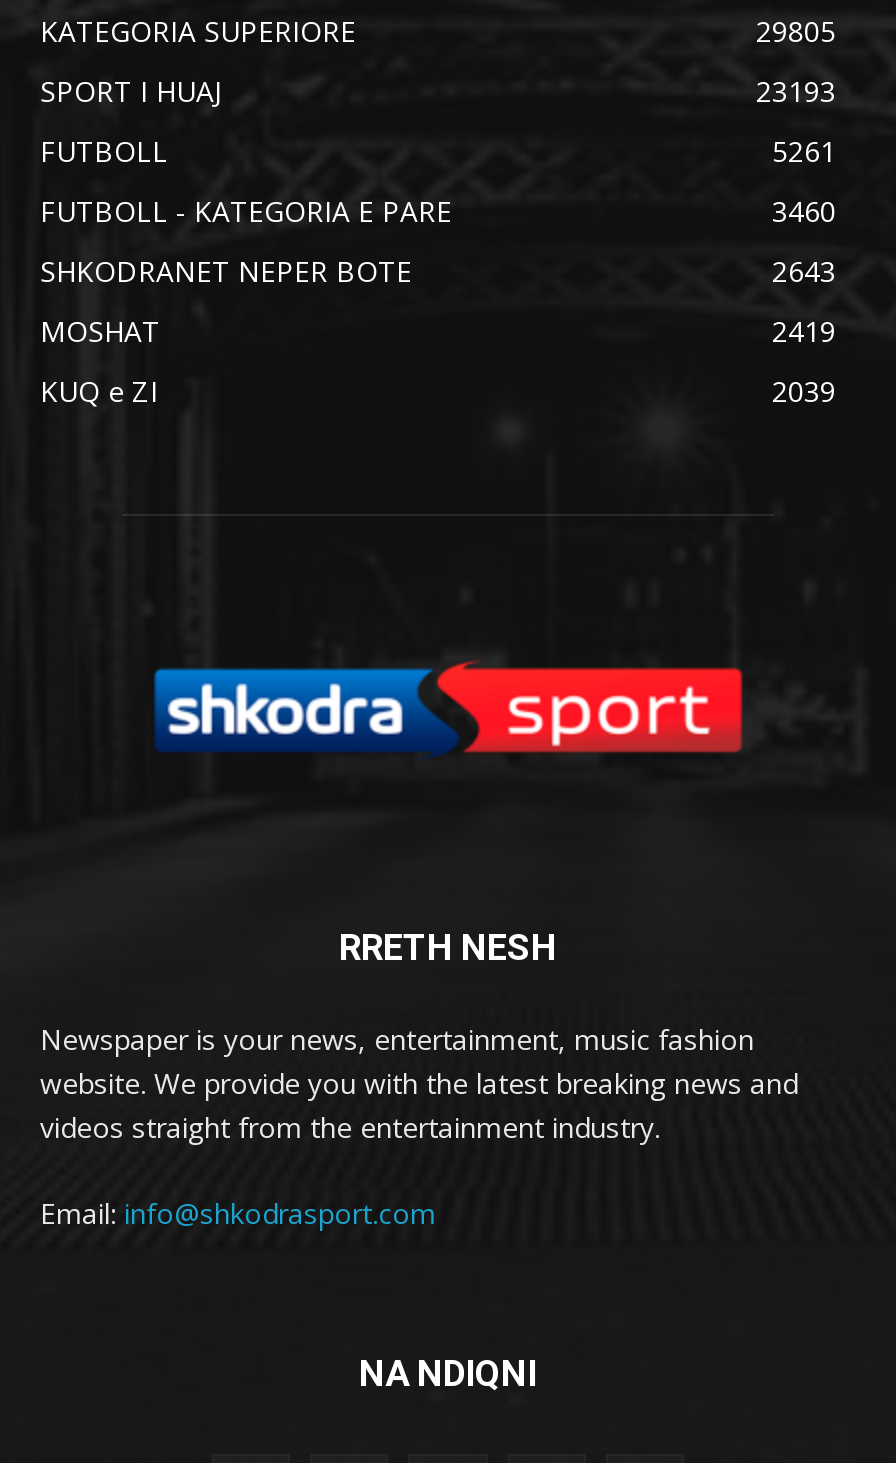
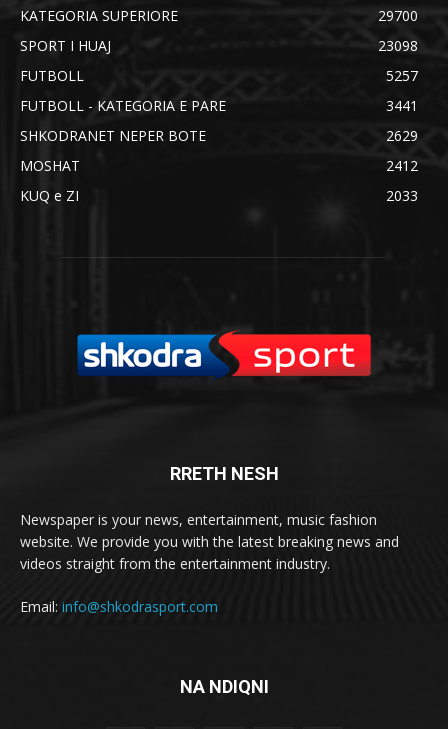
- 29805
+ 29700

- 23193
+ 23098

- 5261
+ 5257

- 3460
+ 3441

- 2643
+ 2629

- 2419
+ 2412

- 2039
+ 2033
